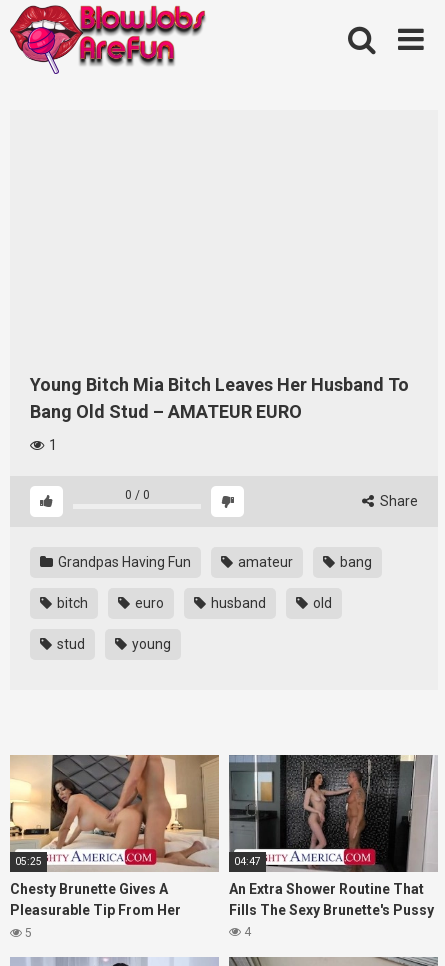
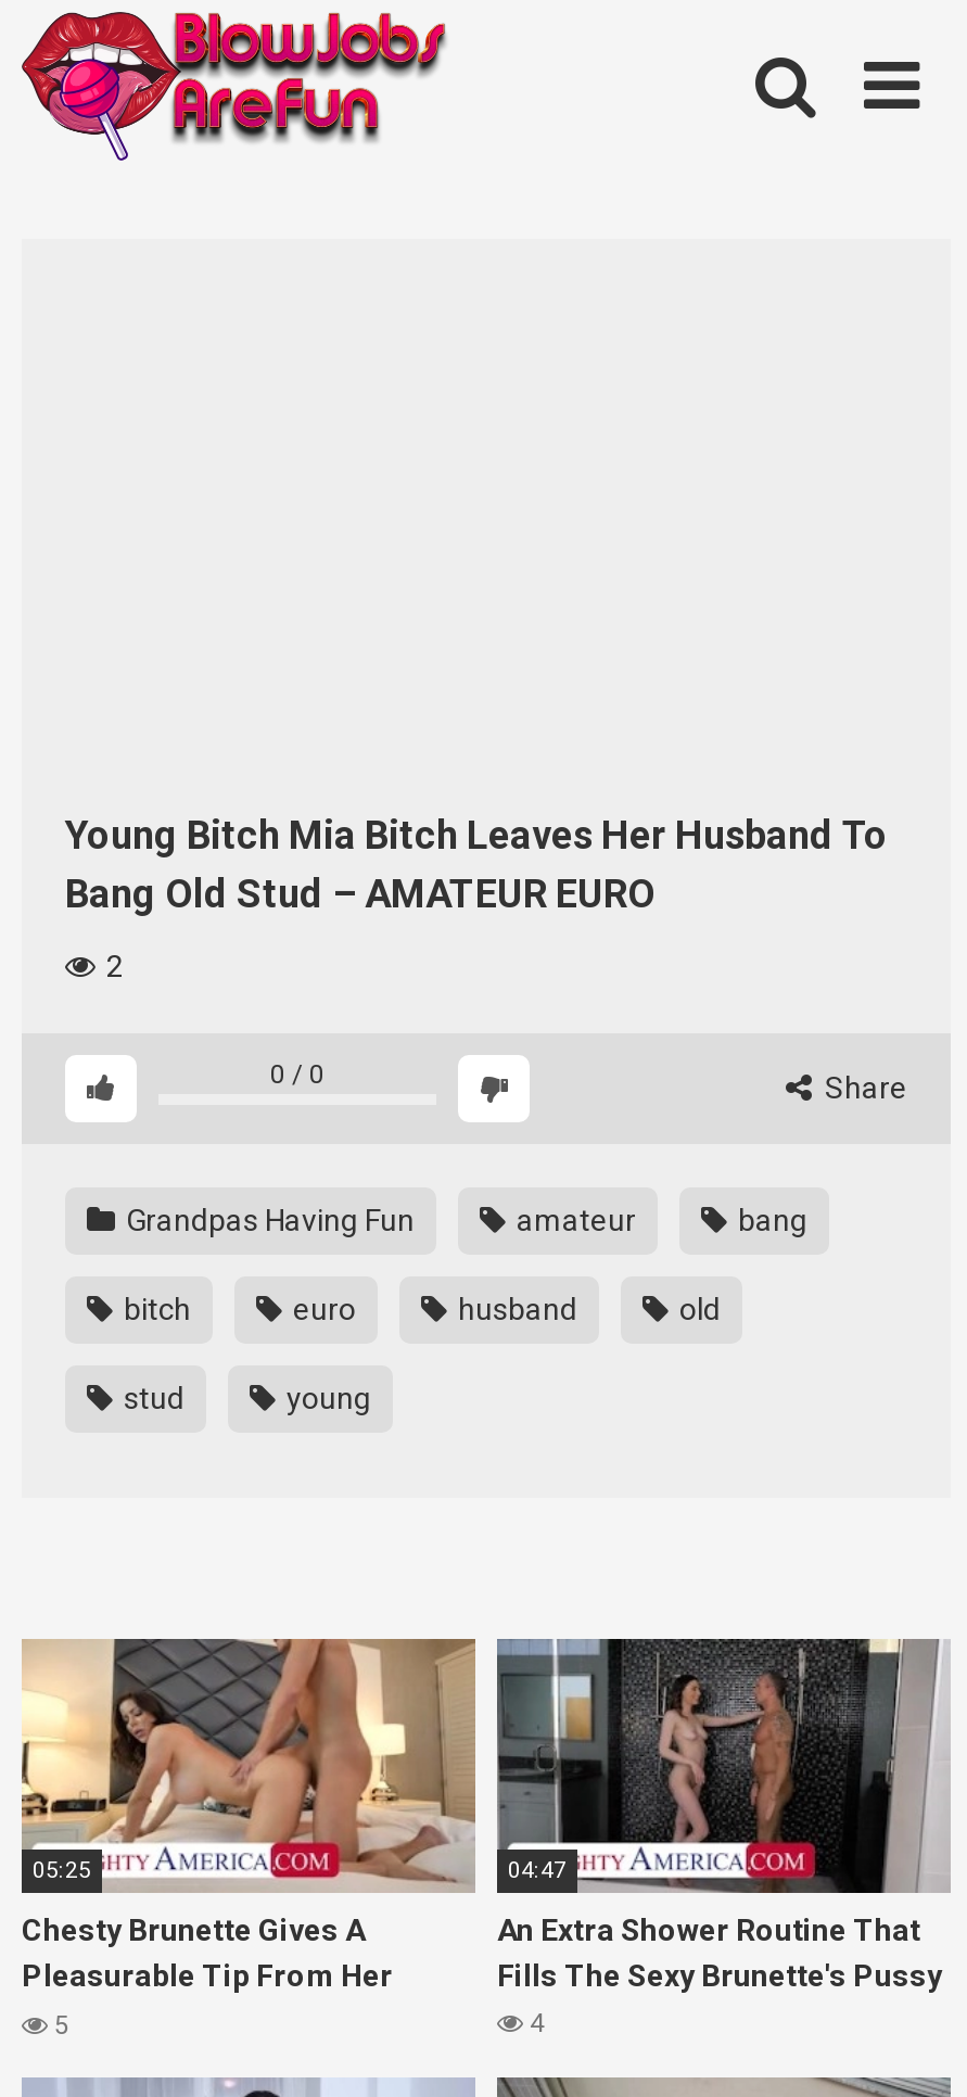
- 1
+ 2
